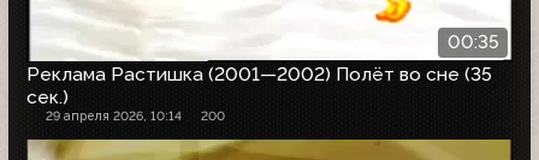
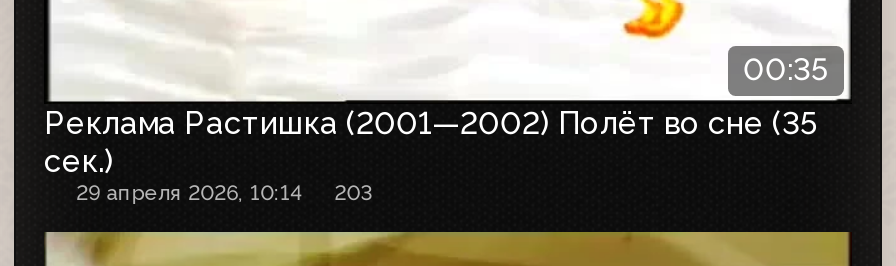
- 29 апреля 2026, 10:14 200
+ 29 апреля 2026, 10:14 203
